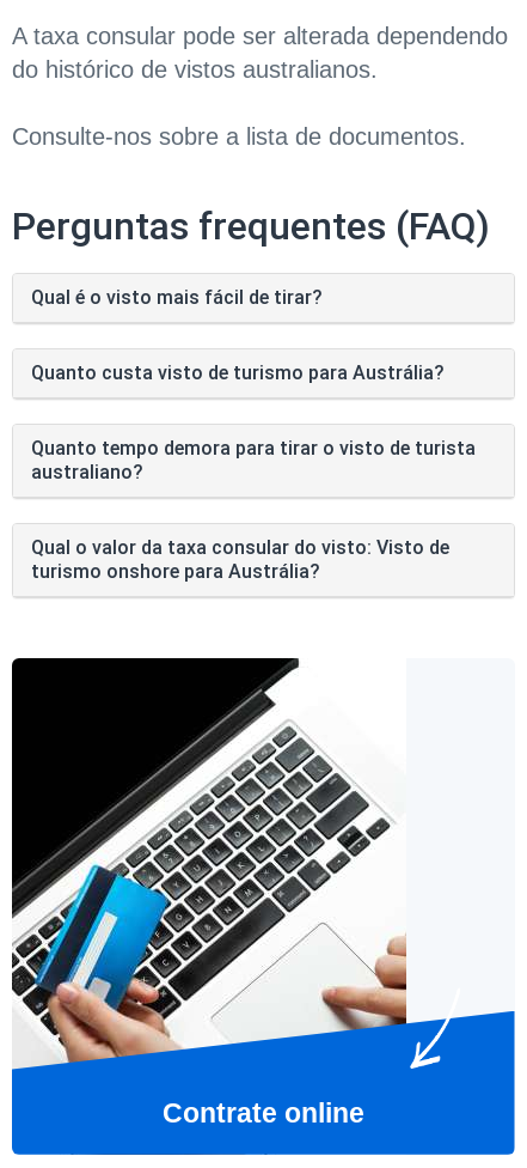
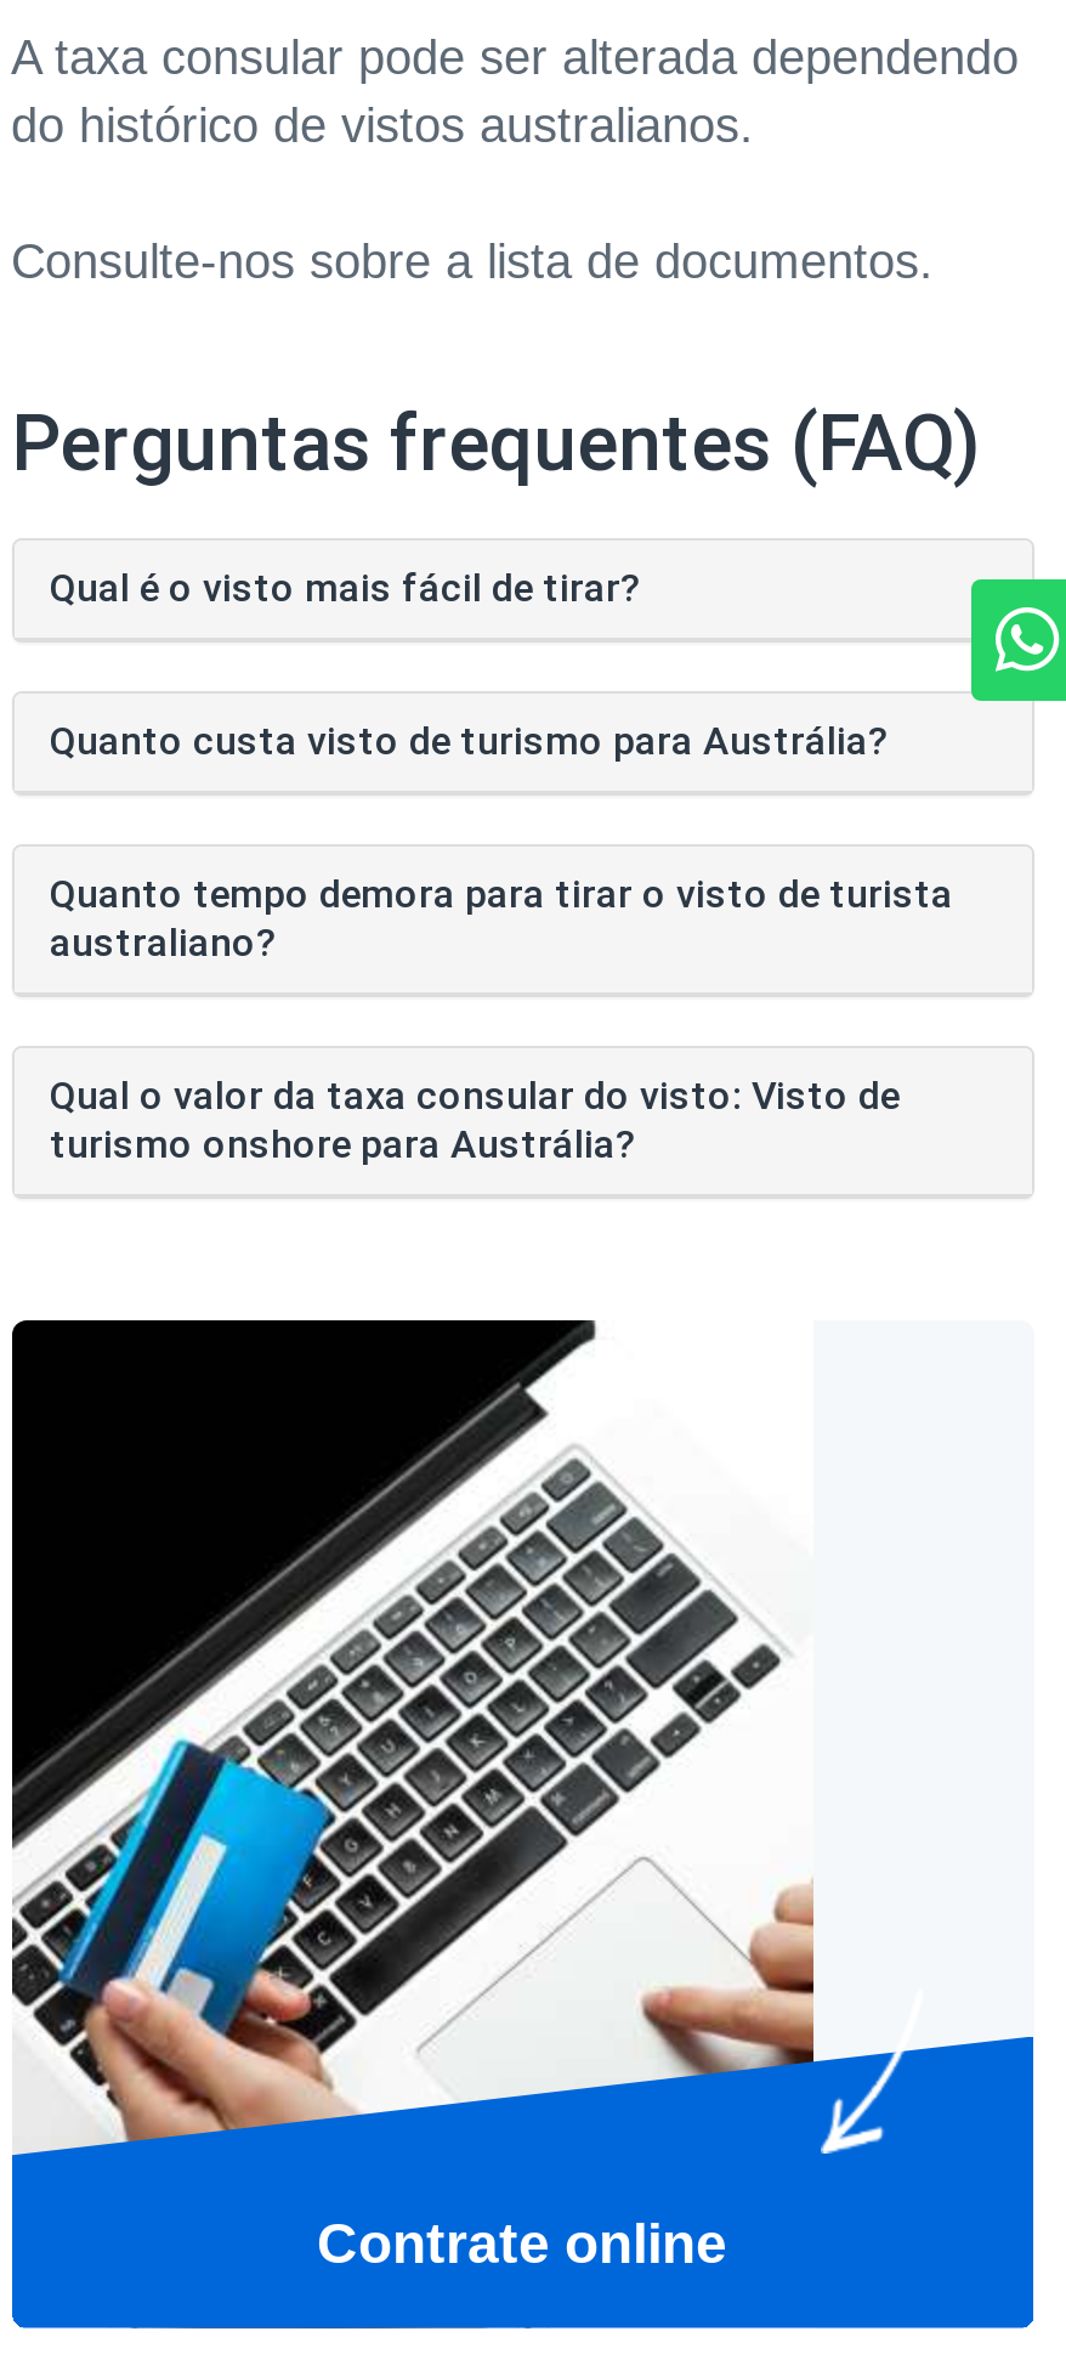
+ [image]
